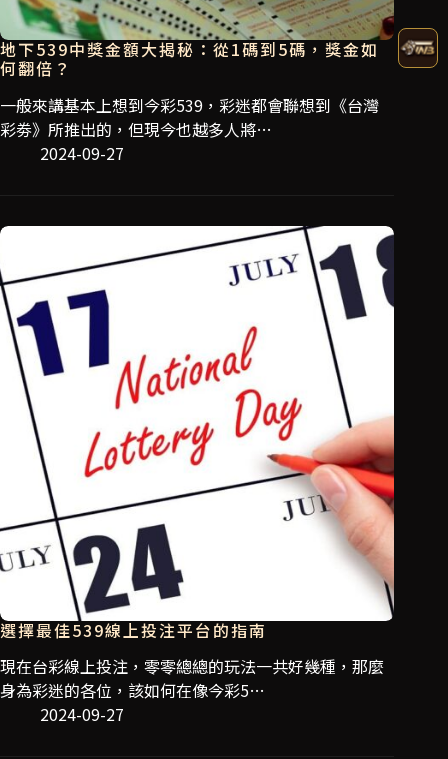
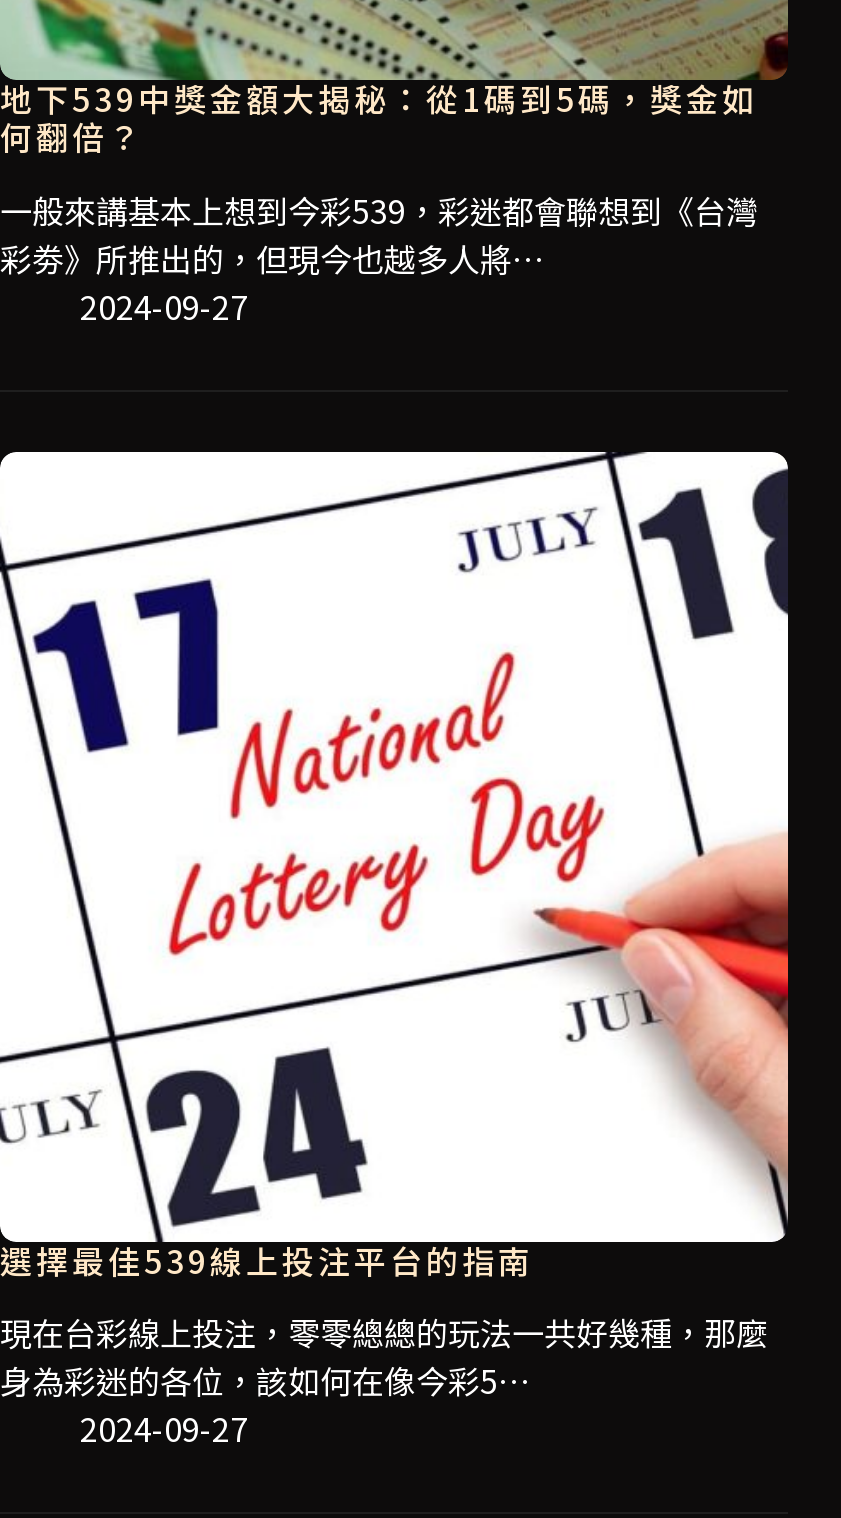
- [image]
